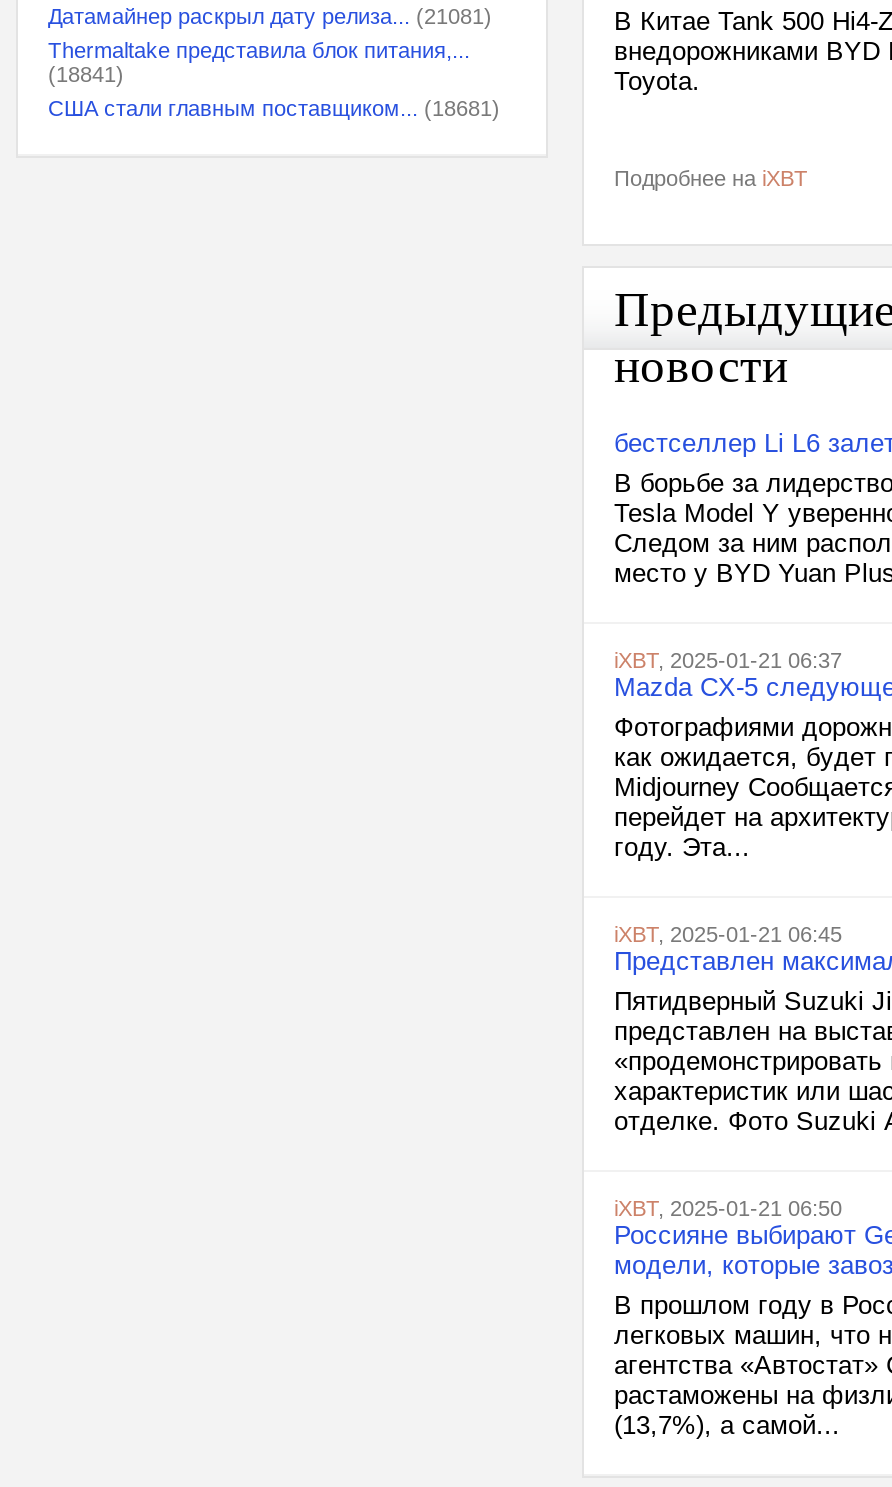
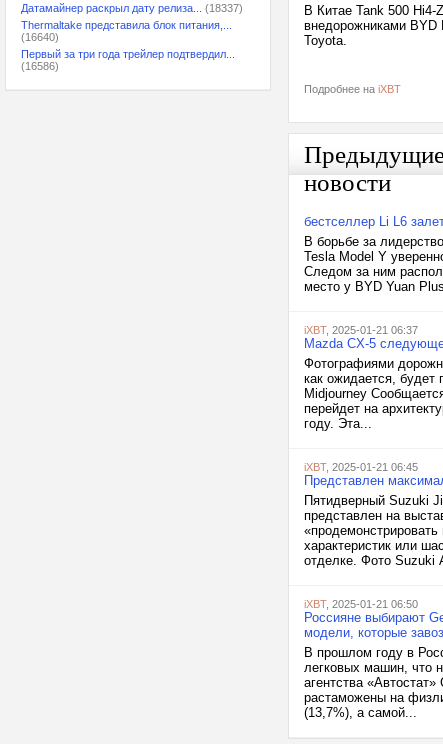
- Датамайнер раскрыл дату релиза... (21081)
+ Датамайнер раскрыл дату релиза... (18337)

- (18841)
- США стали главным поставщиком... (18681)
+ (16640)
+ Первый за три года трейлер подтвердил...
+ (16586)
